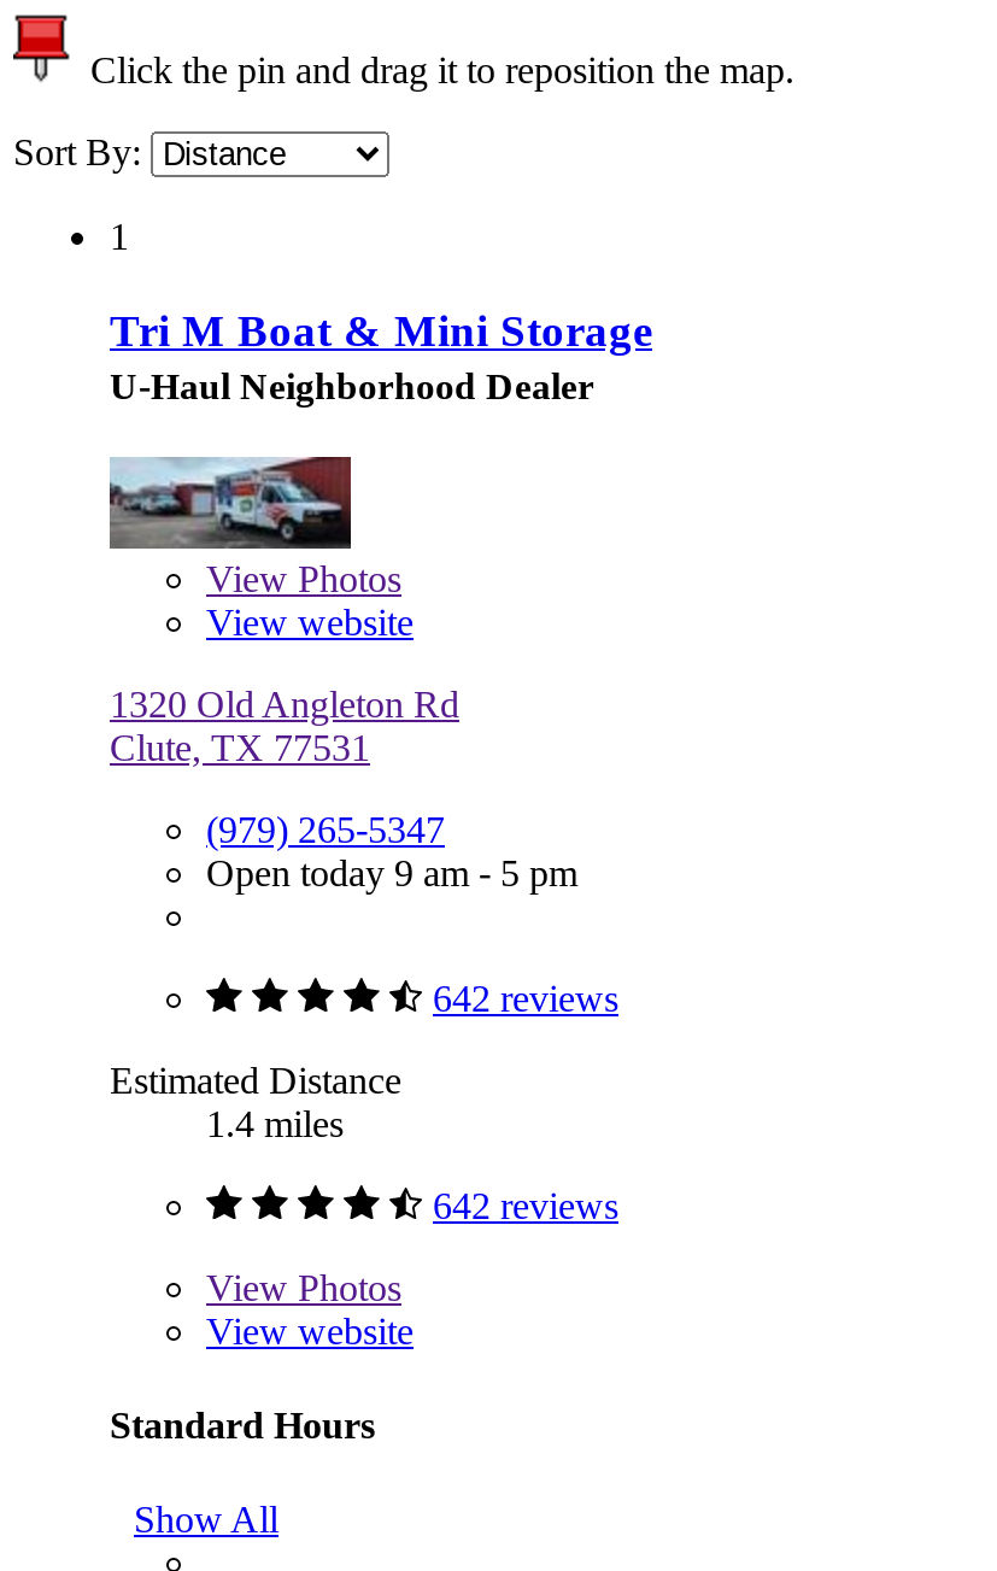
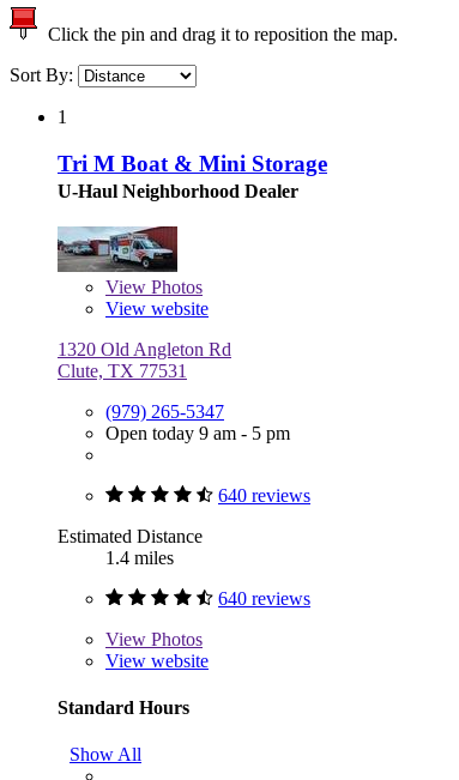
- 642 reviews
+ 640 reviews

- 642 reviews
+ 640 reviews
